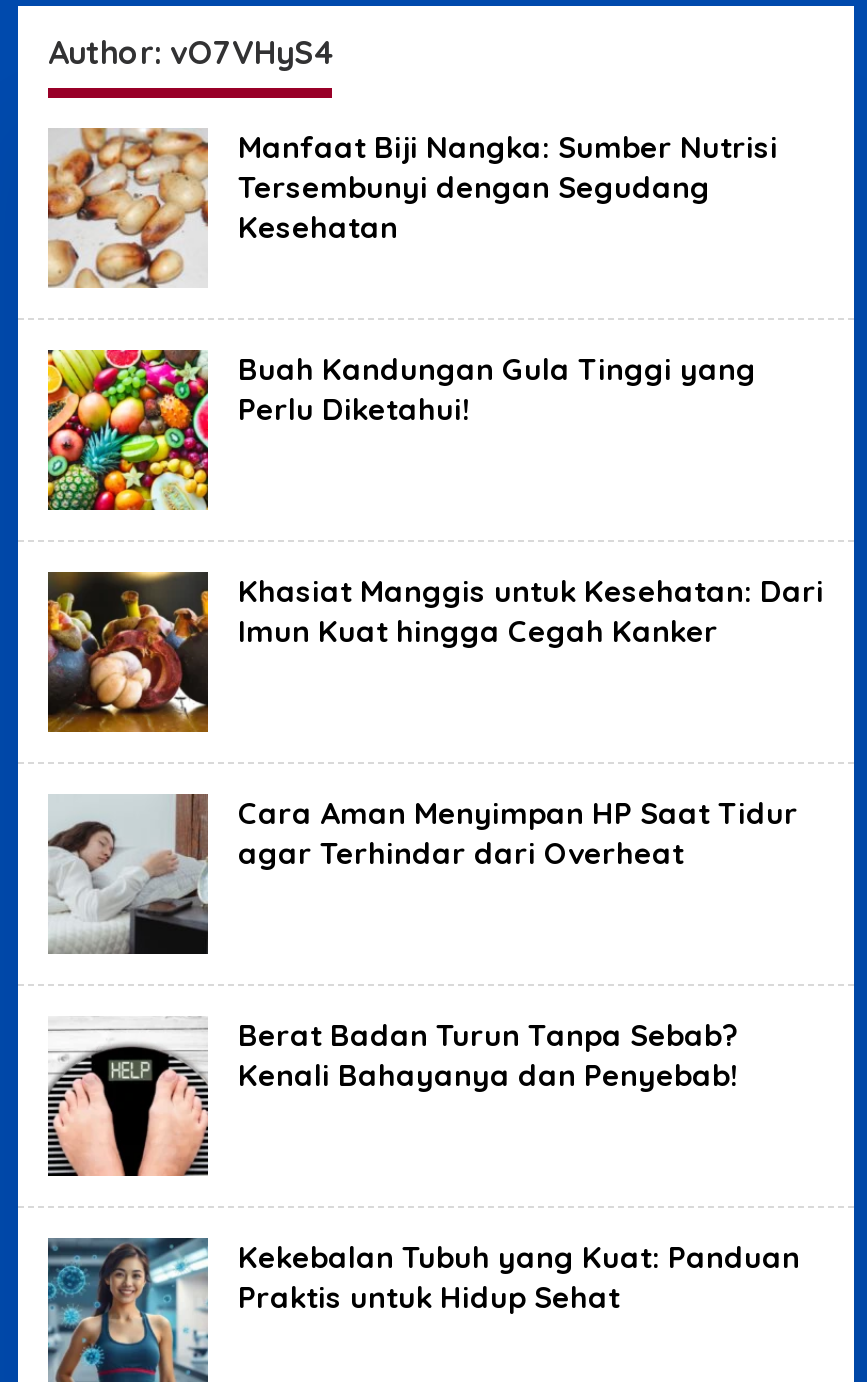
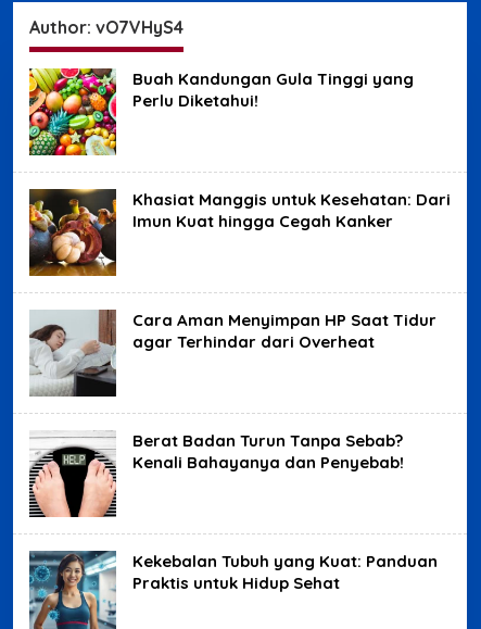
- [image]
- Manfaat Biji Nangka: Sumber Nutrisi
- Tersembunyi dengan Segudang
- Kesehatan
